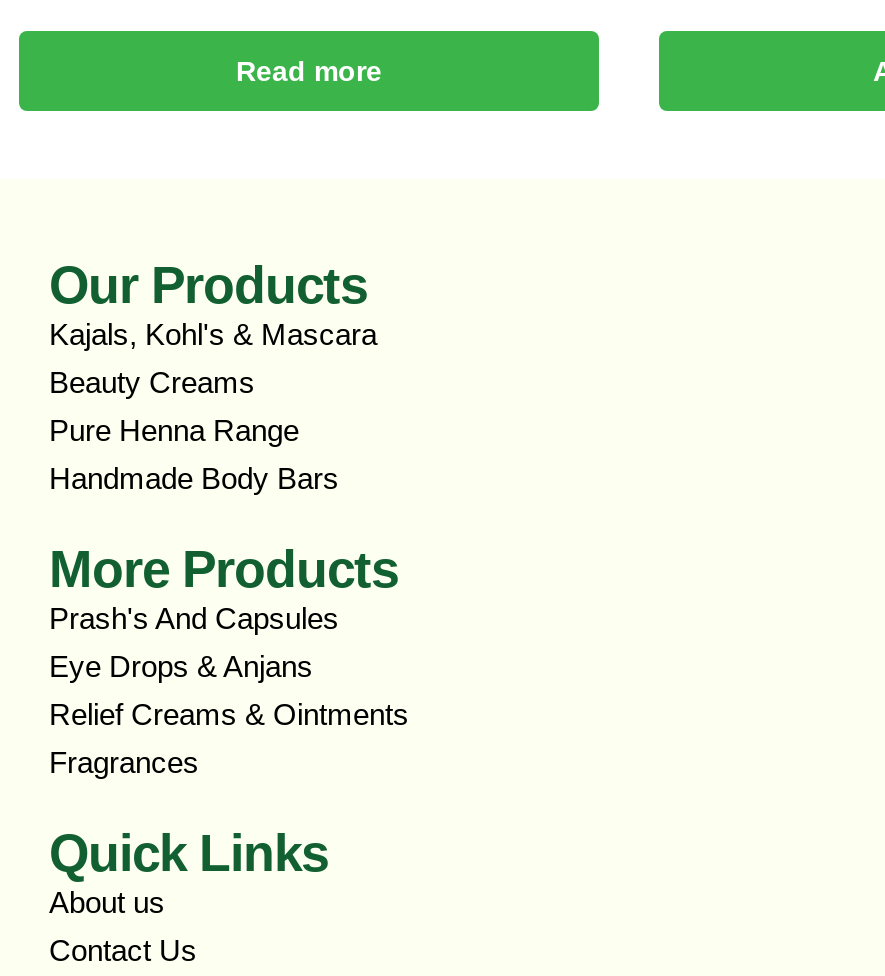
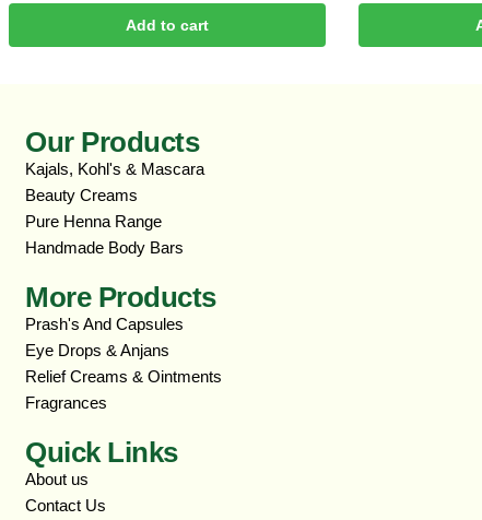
- Read more
+ Add to cart
